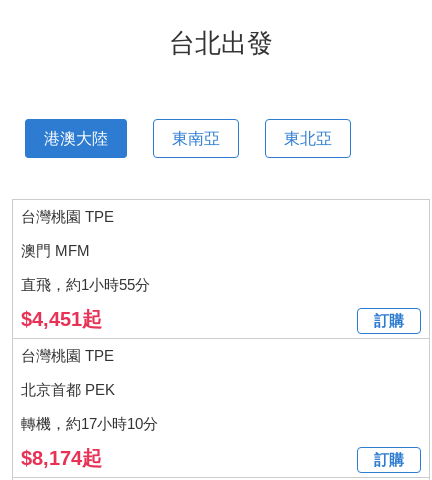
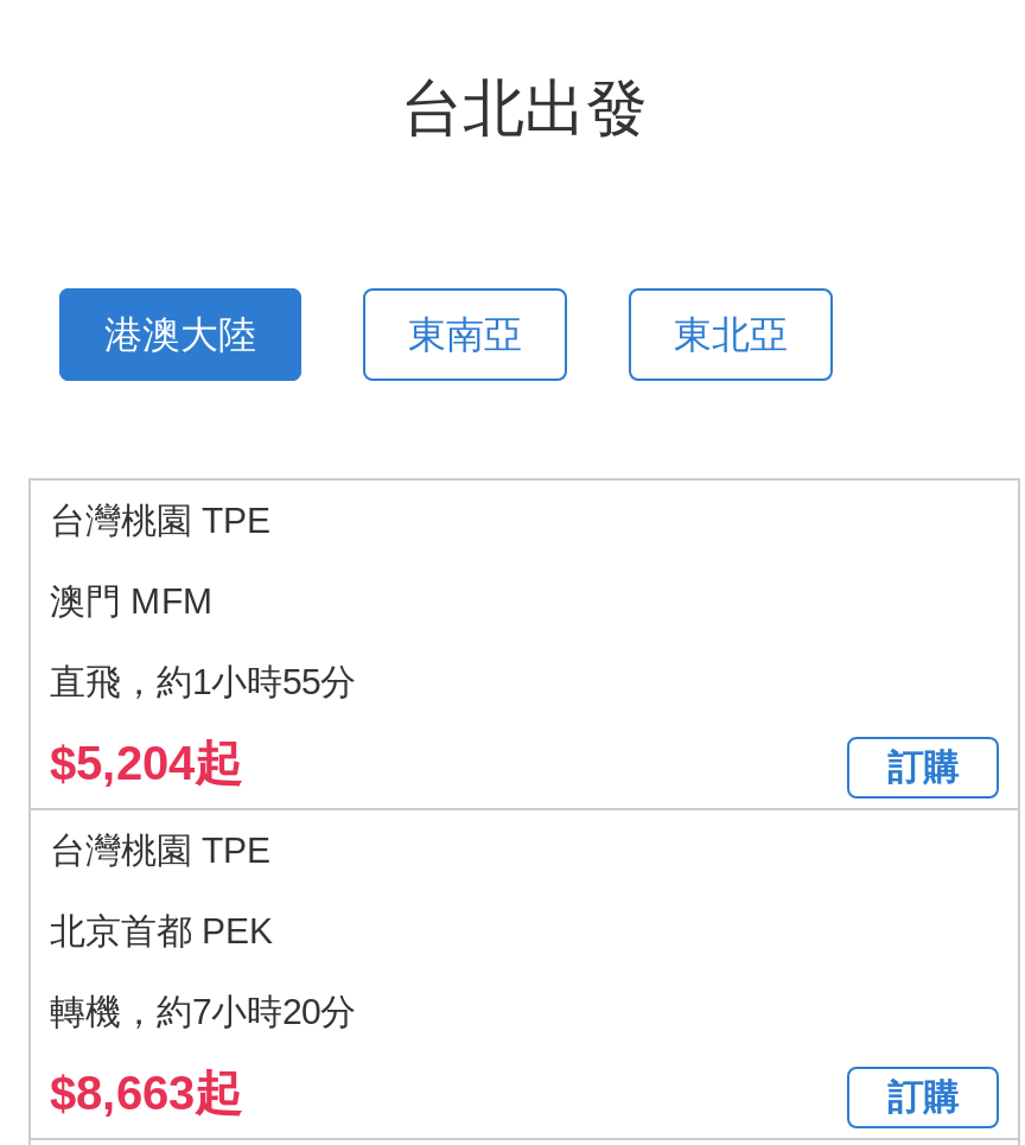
- $4,451起
+ $5,204起

- 轉機，約17小時10分
+ 轉機，約7小時20分

- $8,174起
+ $8,663起
